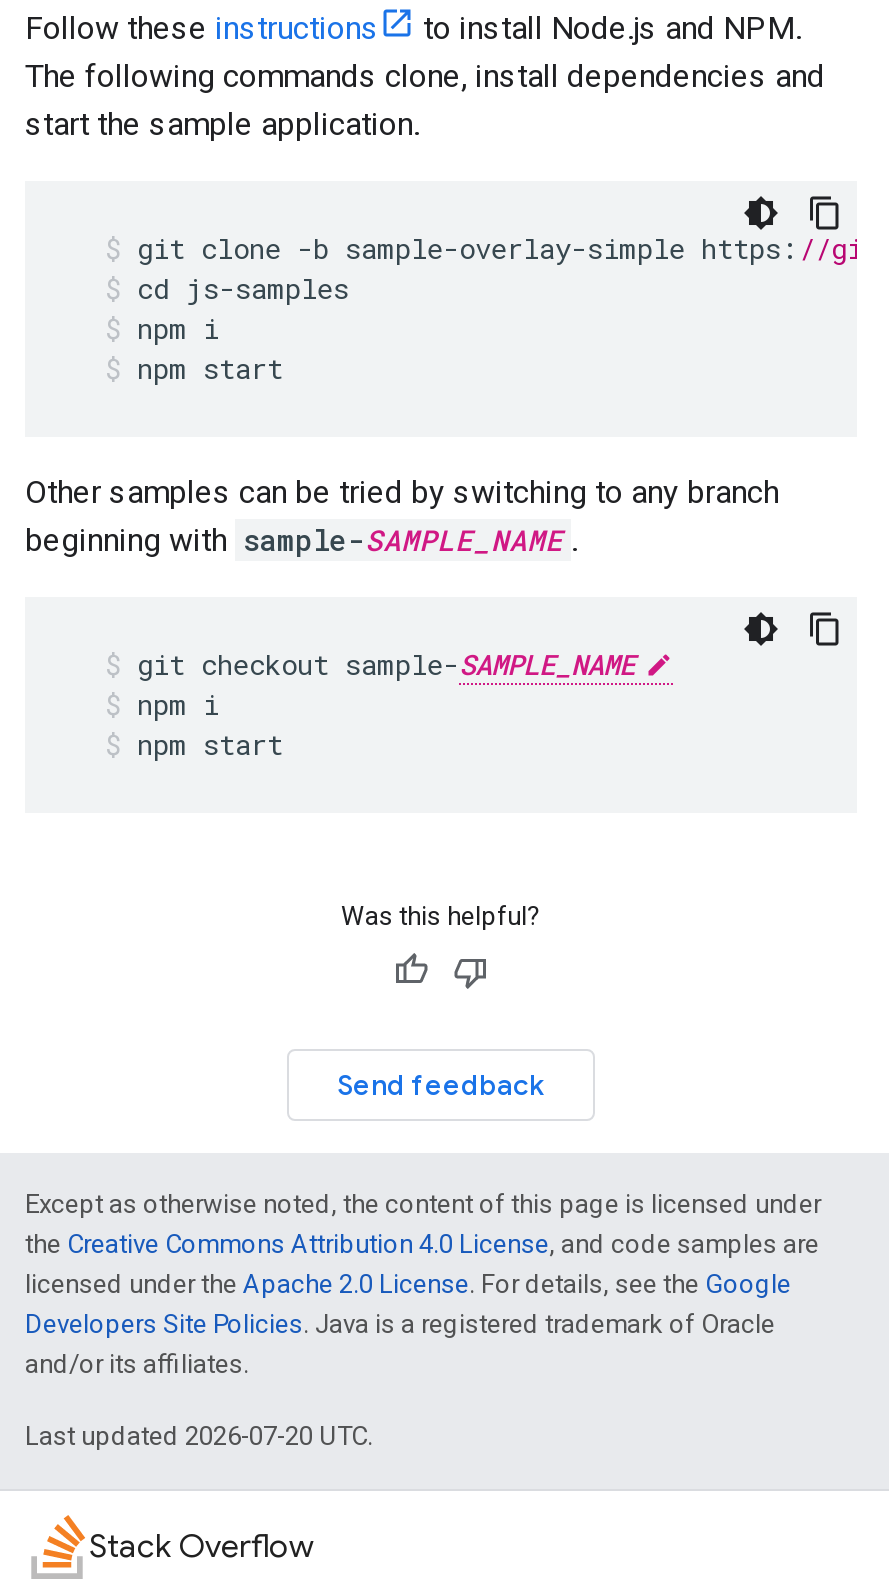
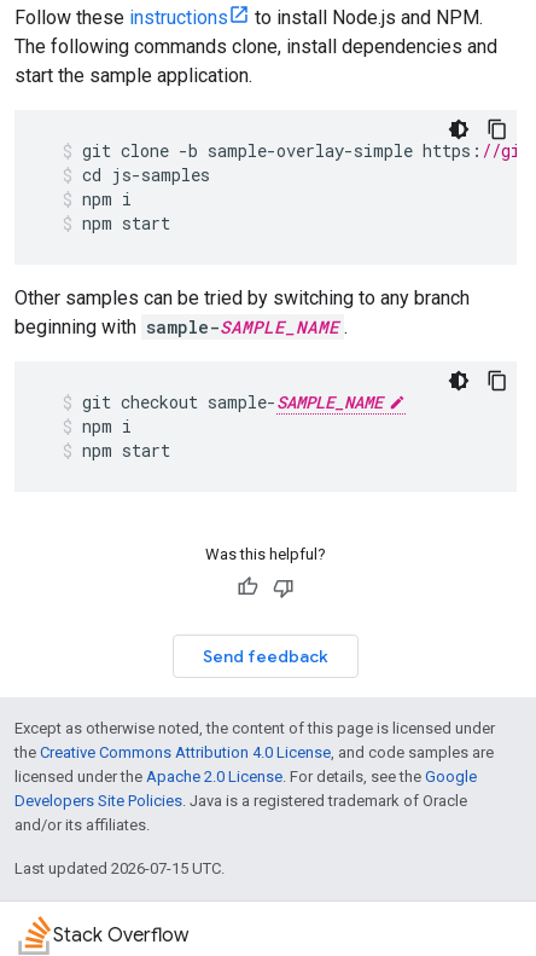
- Last updated 2026-07-20 UTC.
+ Last updated 2026-07-15 UTC.
